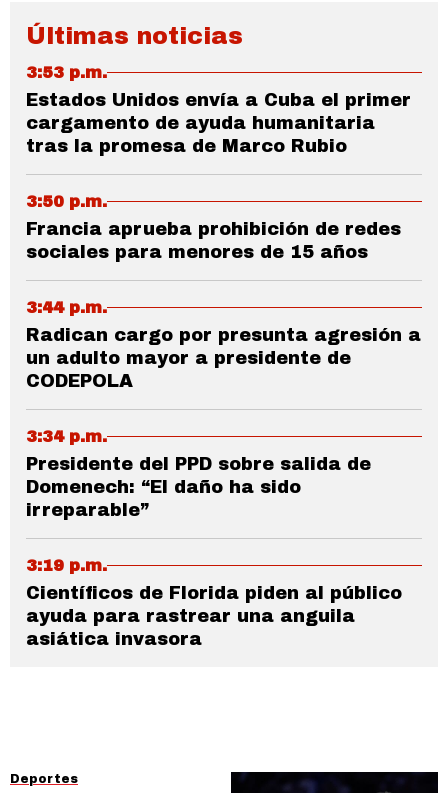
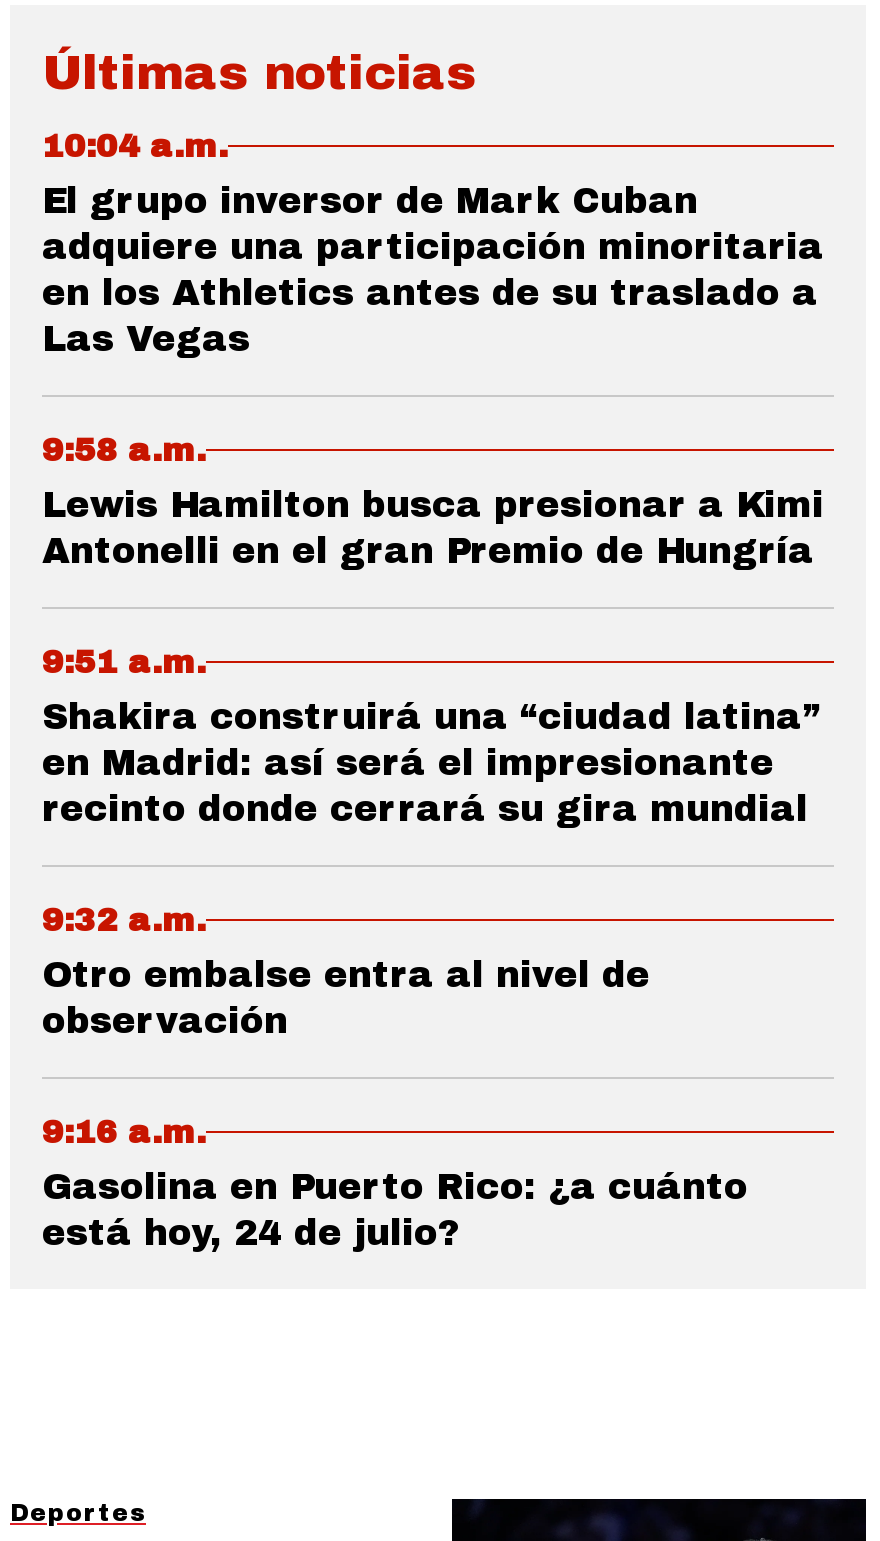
- 3:53 p.m.
- Estados Unidos envía a Cuba el primer
- cargamento de ayuda humanitaria
- tras la promesa de Marco Rubio
+ 10:04 a.m.
+ El grupo inversor de Mark Cuban
+ adquiere una participación minoritaria
+ en los Athletics antes de su traslado a
+ Las Vegas

- 3:50 p.m.
- Francia aprueba prohibición de redes
- sociales para menores de 15 años
+ 9:58 a.m.
+ Lewis Hamilton busca presionar a Kimi
+ Antonelli en el gran Premio de Hungría

- 3:44 p.m.
- Radican cargo por presunta agresión a
- un adulto mayor a presidente de
- CODEPOLA
+ 9:51 a.m.
+ Shakira construirá una “ciudad latina”
+ en Madrid: así será el impresionante
+ recinto donde cerrará su gira mundial

- 3:34 p.m.
- Presidente del PPD sobre salida de
- Domenech: “El daño ha sido
- irreparable”
+ 9:32 a.m.
+ Otro embalse entra al nivel de
+ observación

- 3:19 p.m.
- Científicos de Florida piden al público
- ayuda para rastrear una anguila
- asiática invasora
+ 9:16 a.m.
+ Gasolina en Puerto Rico: ¿a cuánto
+ está hoy, 24 de julio?
